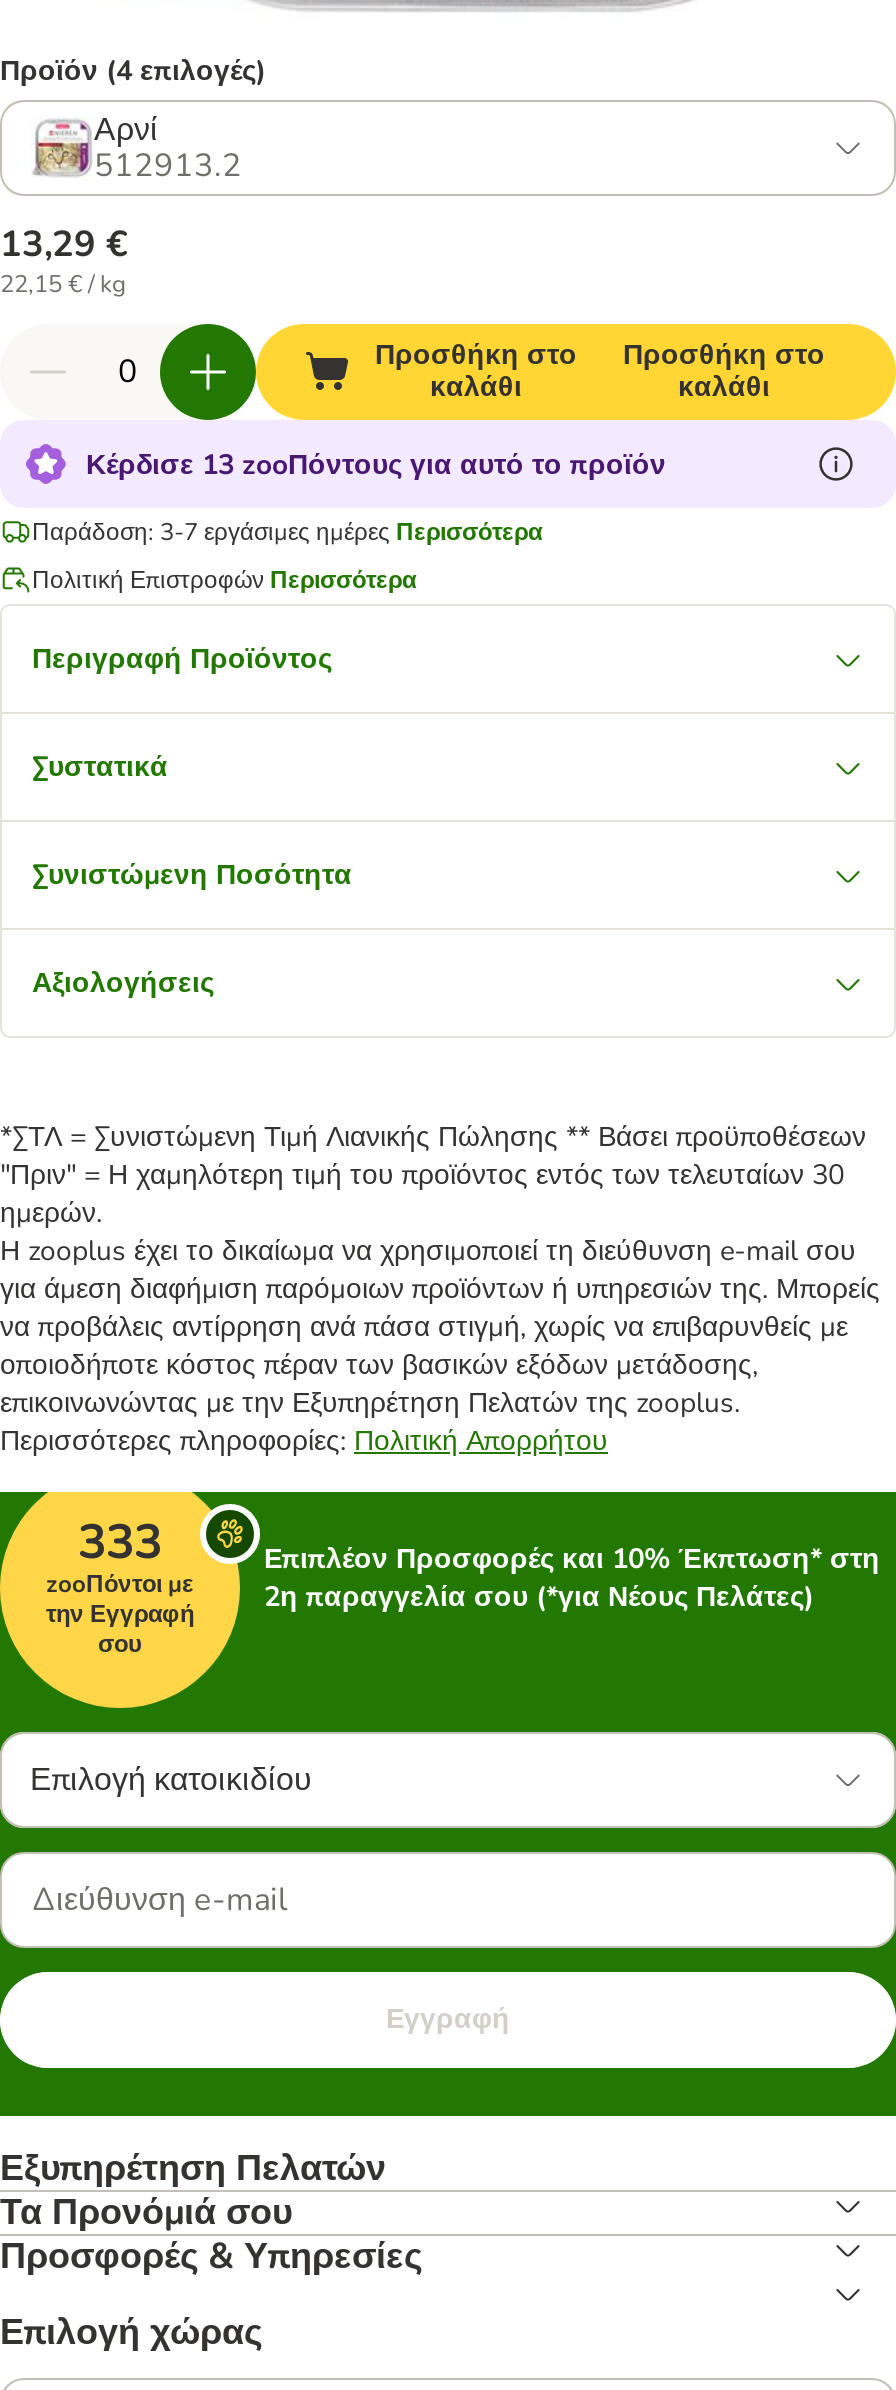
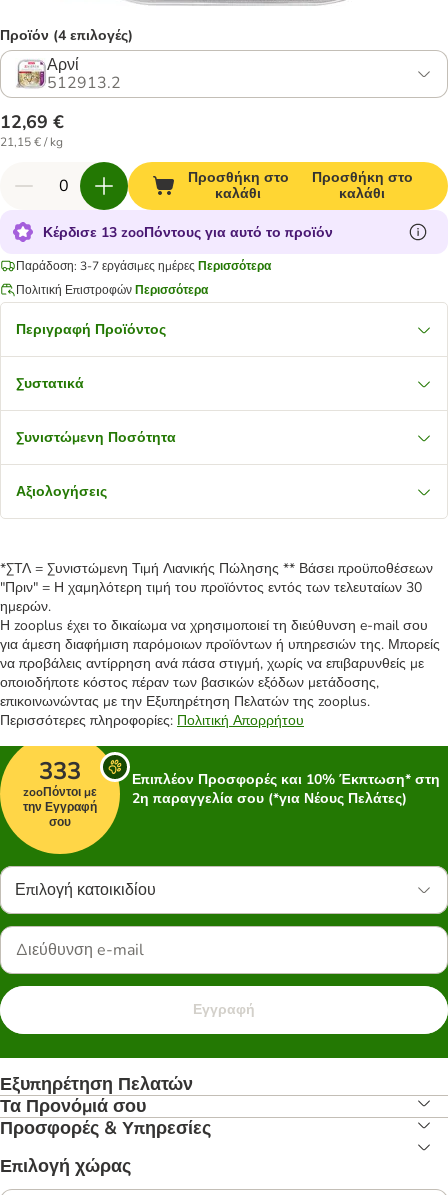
- 13,29 €
+ 12,69 €

- 22,15 € / kg
+ 21,15 € / kg
